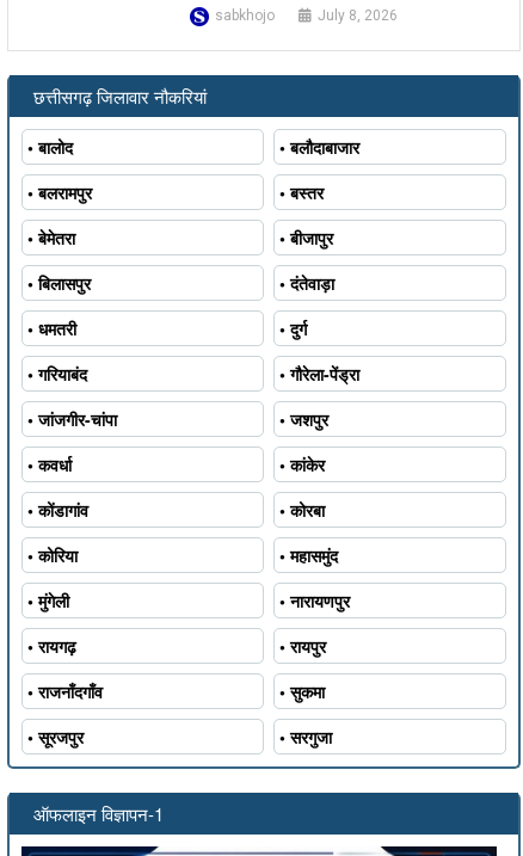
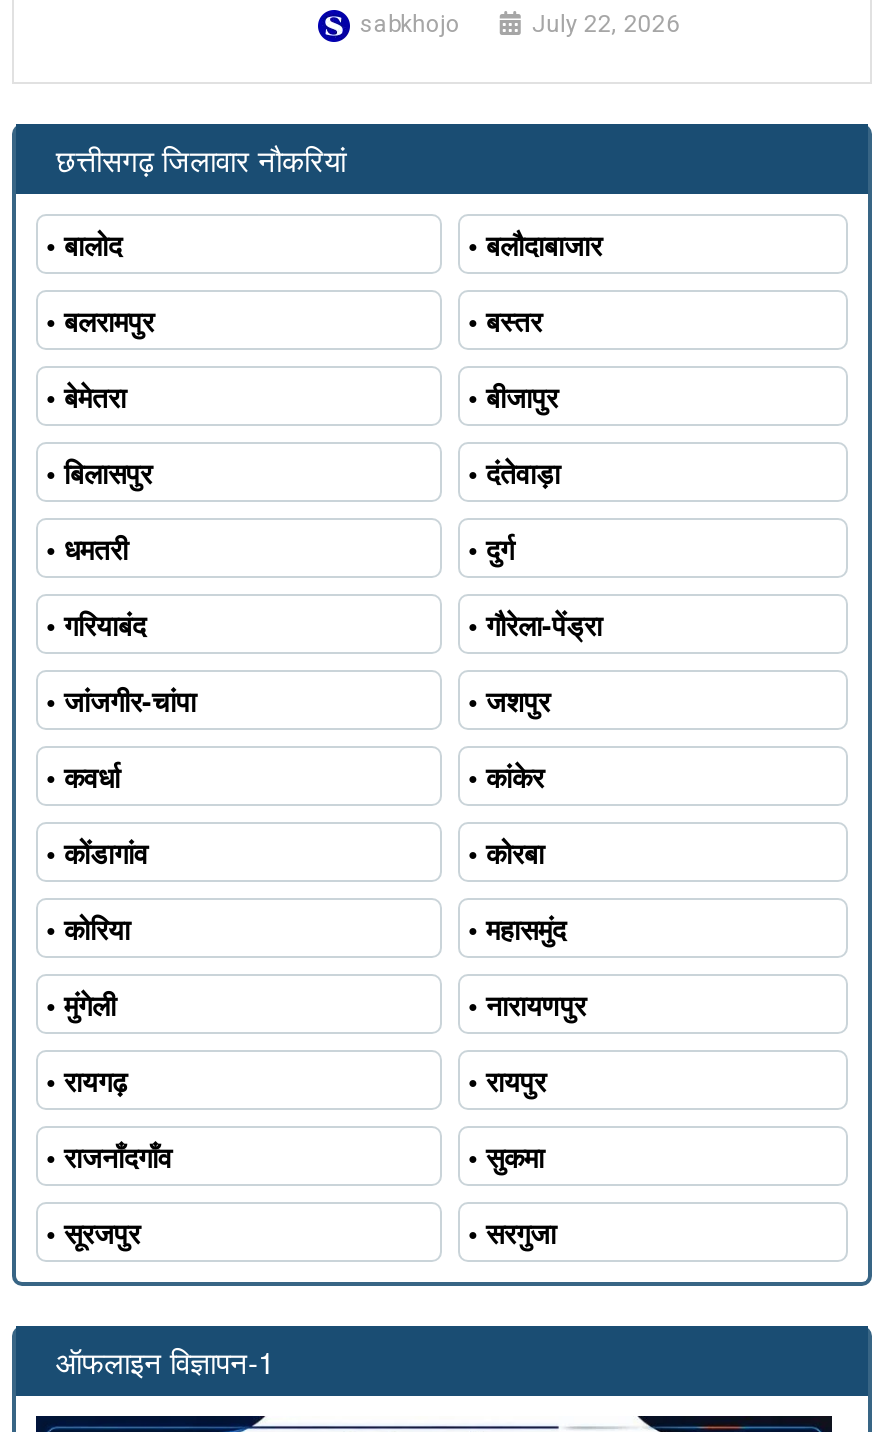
- July 8, 2026
+ July 22, 2026
